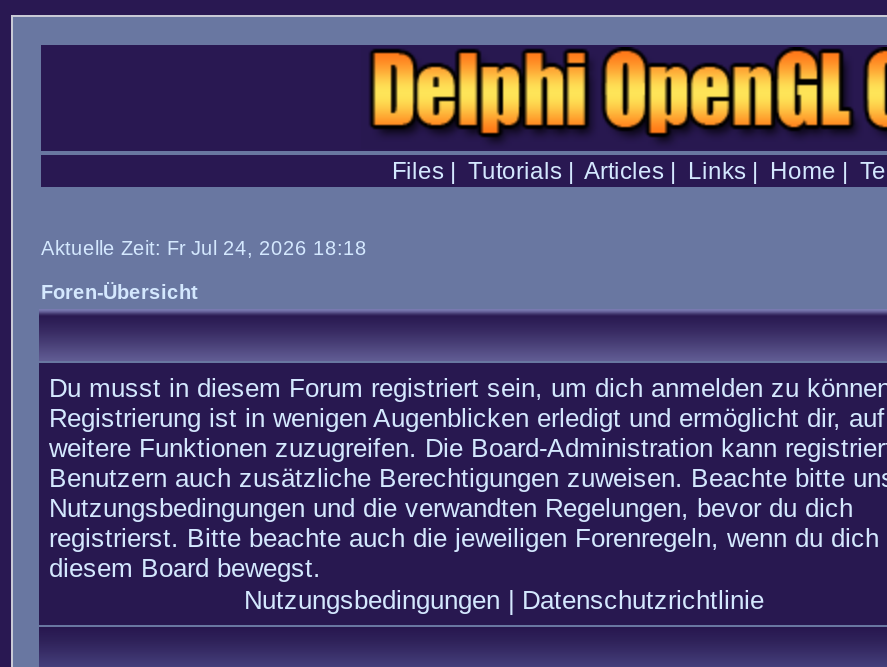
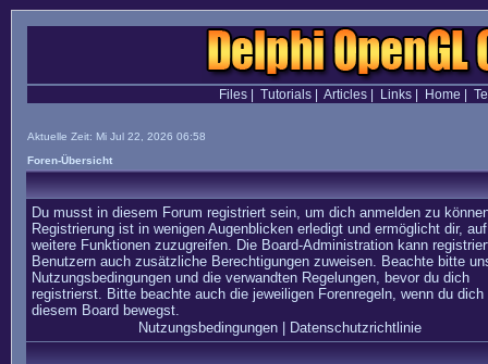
- Aktuelle Zeit: Fr Jul 24, 2026 18:18
+ Aktuelle Zeit: Mi Jul 22, 2026 06:58
